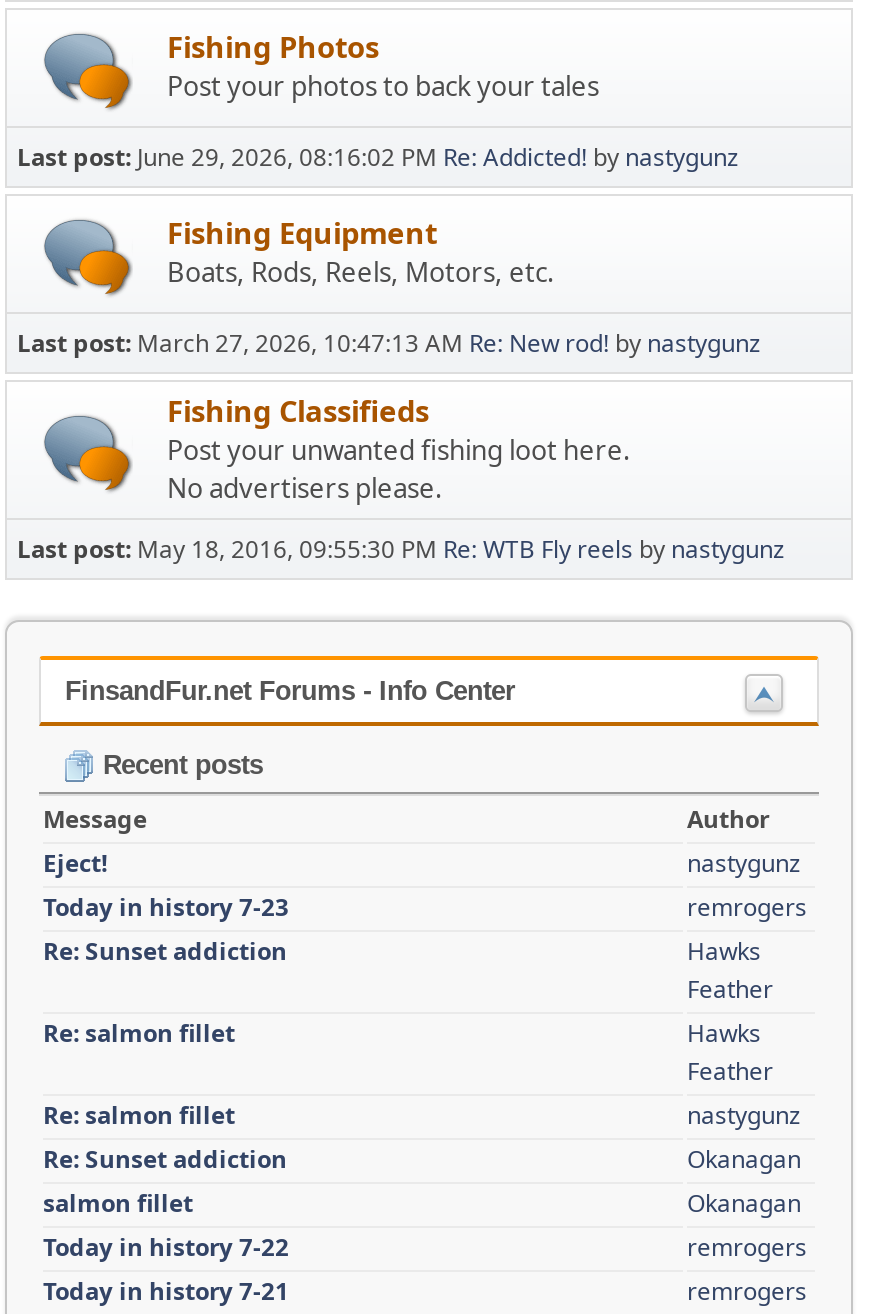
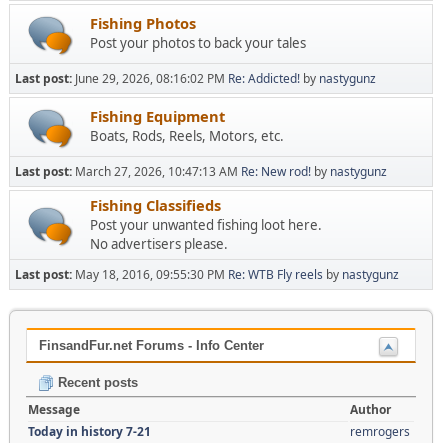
- Eject!
- nastygunz
- Today in history 7-23
- remrogers
- Re: Sunset addiction
- Hawks
- Feather
- Re: salmon fillet
- Hawks
- Feather
- Re: salmon fillet
- nastygunz
- Re: Sunset addiction
- Okanagan
- salmon fillet
- Okanagan
- Today in history 7-22
- remrogers
